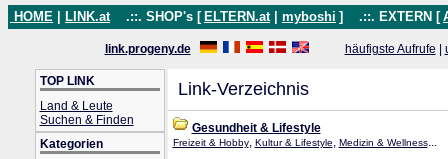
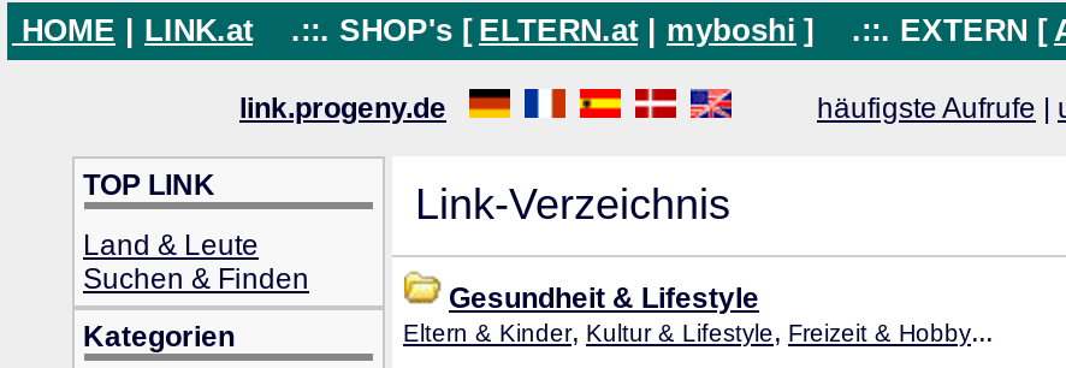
- Freizeit & Hobby, Kultur & Lifestyle, Medizin & Wellness...
+ Eltern & Kinder, Kultur & Lifestyle, Freizeit & Hobby...
